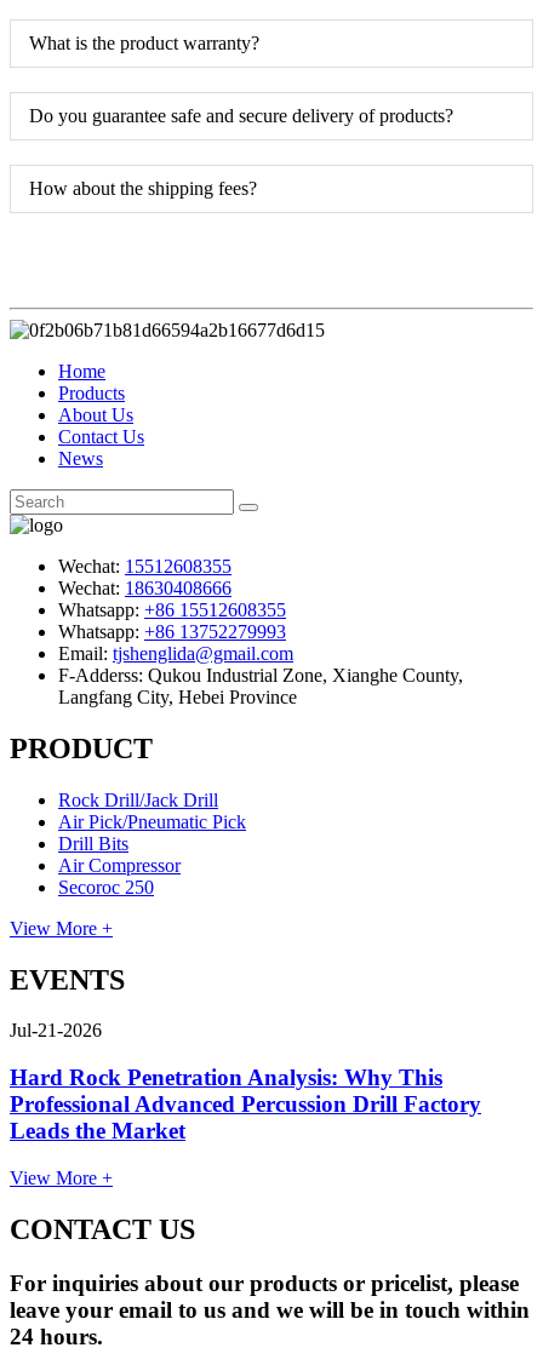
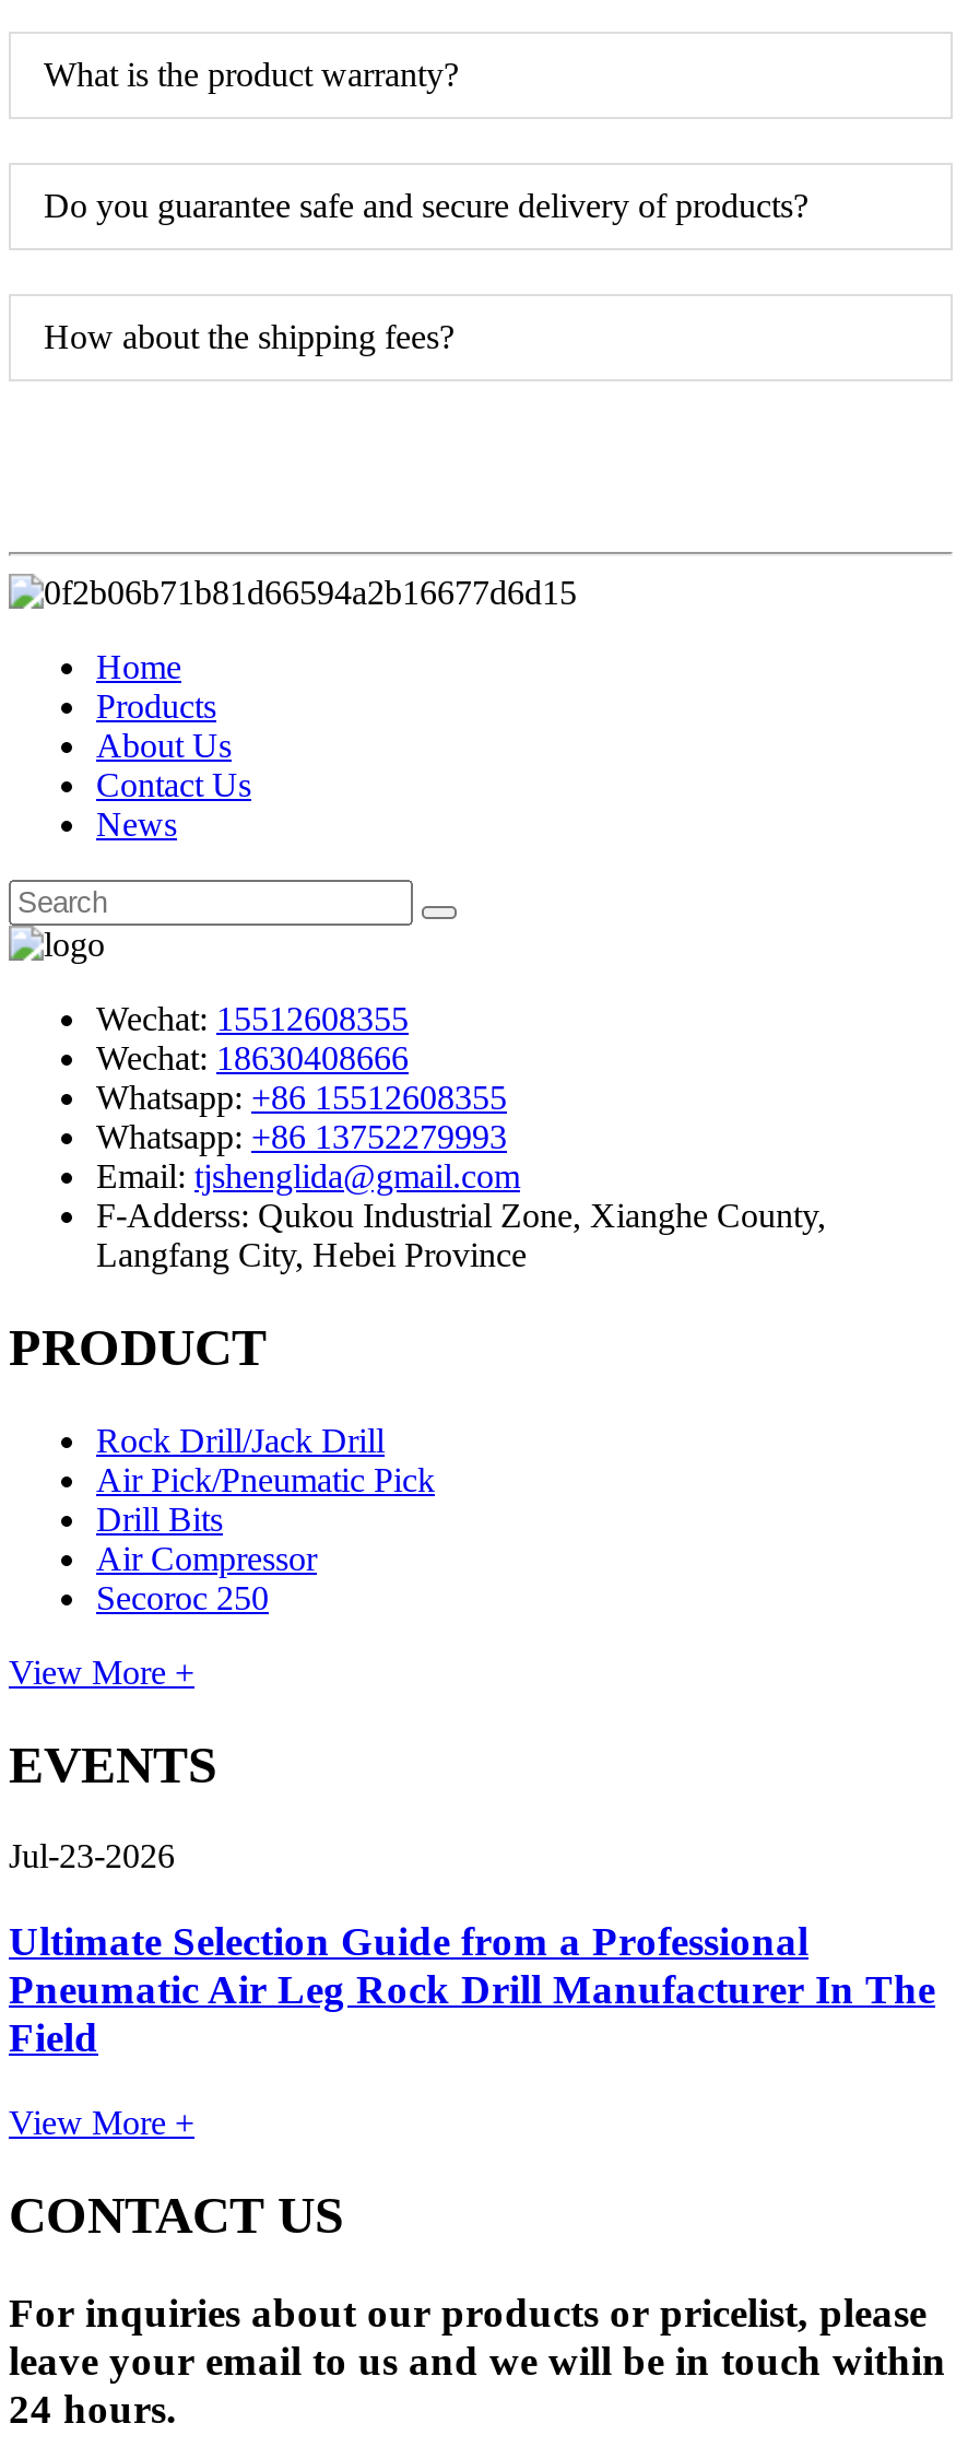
- Jul-21-2026
+ Jul-23-2026

- Hard Rock Penetration Analysis: Why This
- Professional Advanced Percussion Drill Factory
- Leads the Market
+ Ultimate Selection Guide from a Professional
+ Pneumatic Air Leg Rock Drill Manufacturer In The
+ Field
